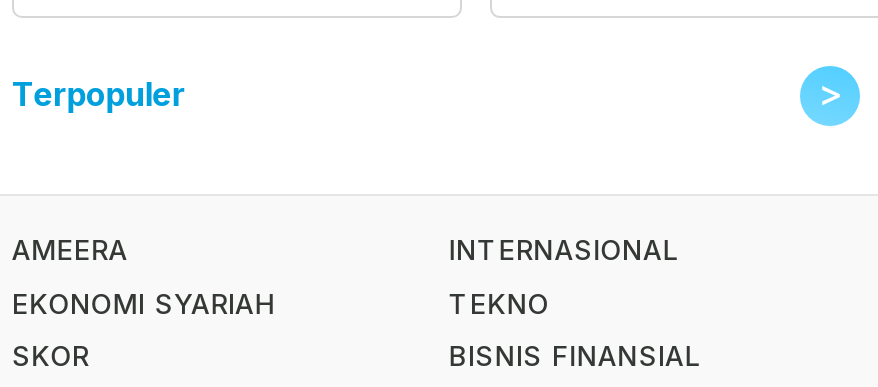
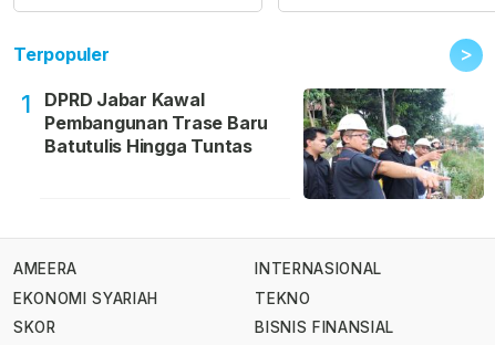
+ [image]
+ 1
+ DPRD Jabar Kawal
+ Pembangunan Trase Baru
+ Batutulis Hingga Tuntas
